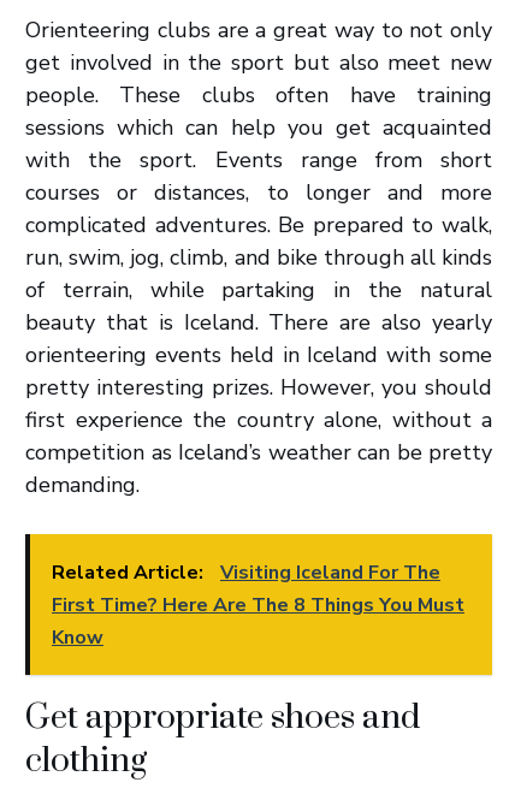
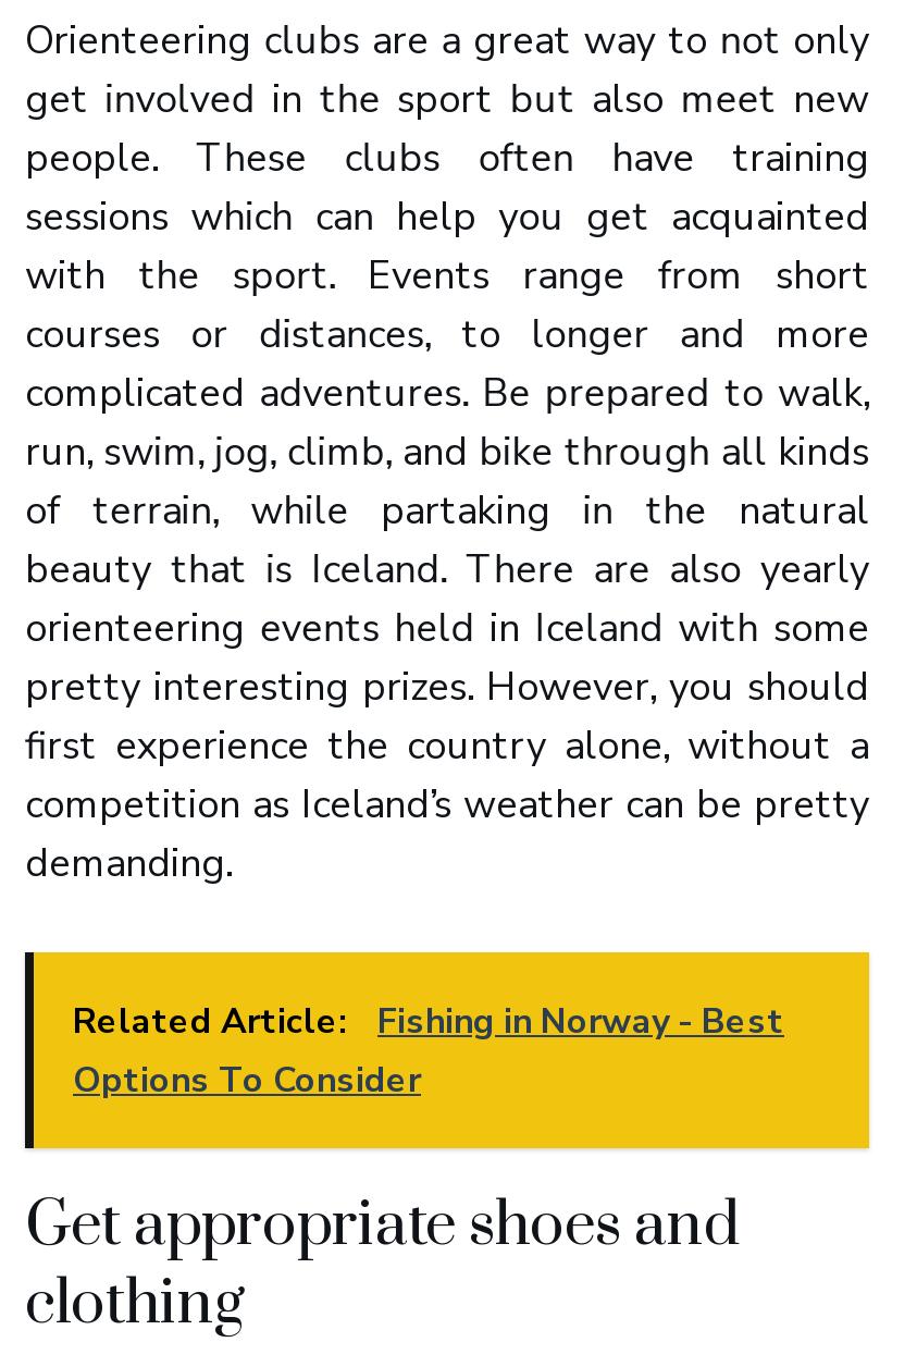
- Related Article: Visiting Iceland For The
- First Time? Here Are The 8 Things You Must
- Know
+ Related Article: Fishing in Norway - Best
+ Options To Consider
